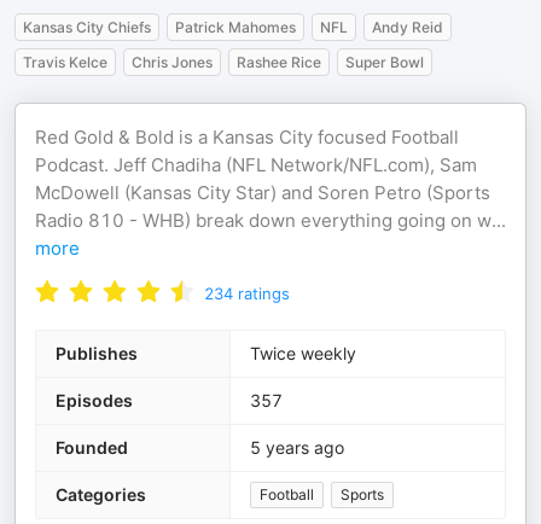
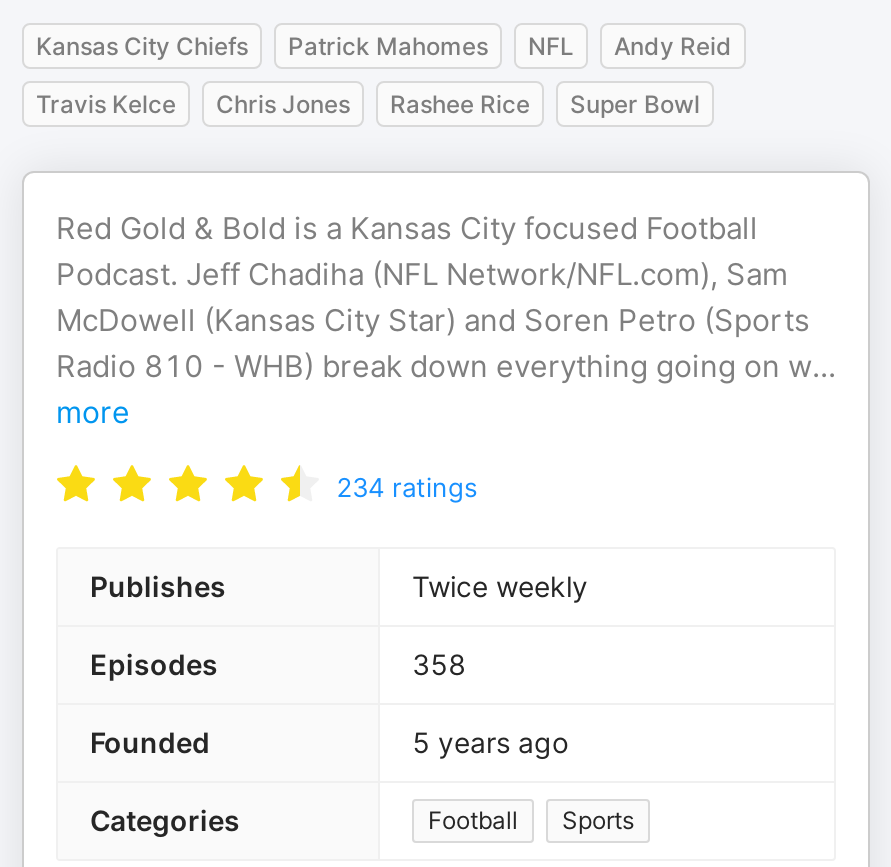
- 357
+ 358
